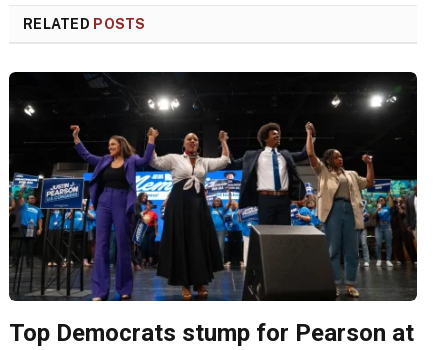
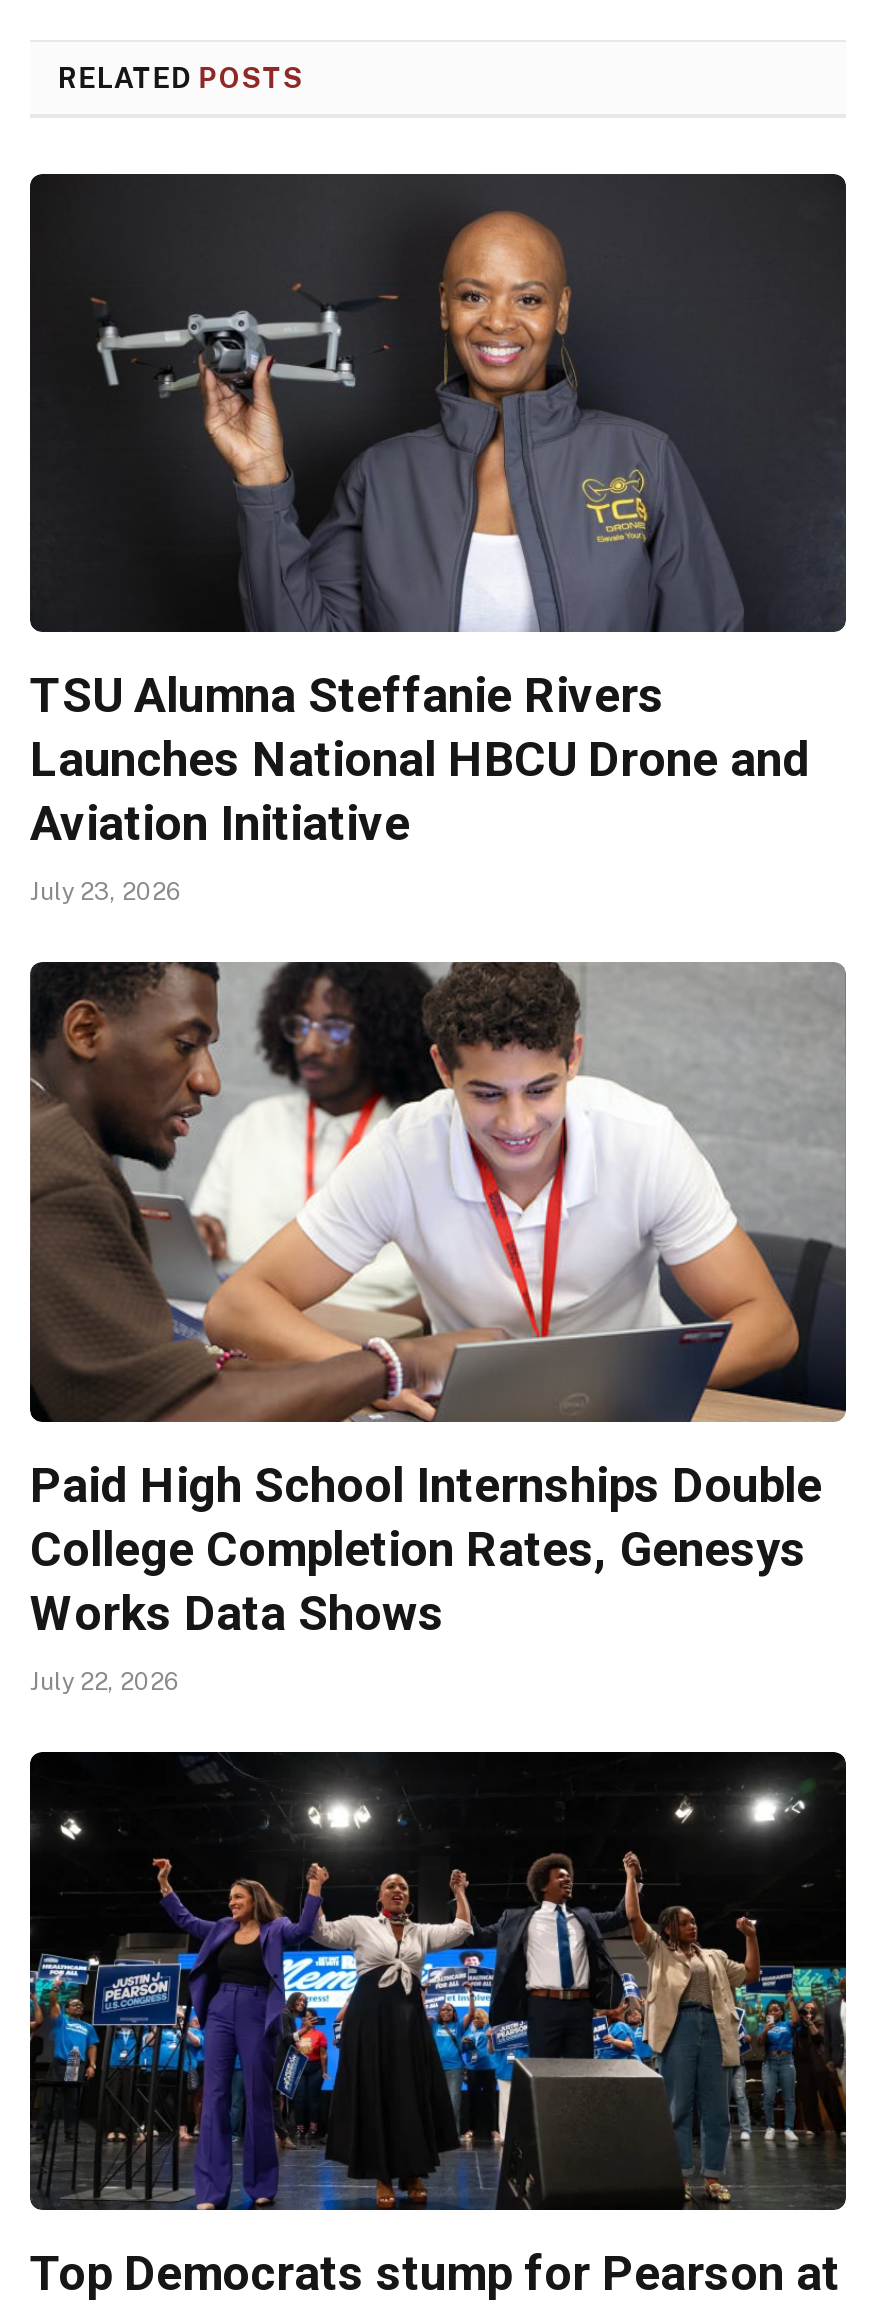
+ [image]
+ Paid High School Internships Double
+ College Completion Rates, Genesys
+ Works Data Shows
+ July 22, 2026

+ [image]
+ TSU Alumna Steffanie Rivers
+ Launches National HBCU Drone and
+ Aviation Initiative
+ July 23, 2026
